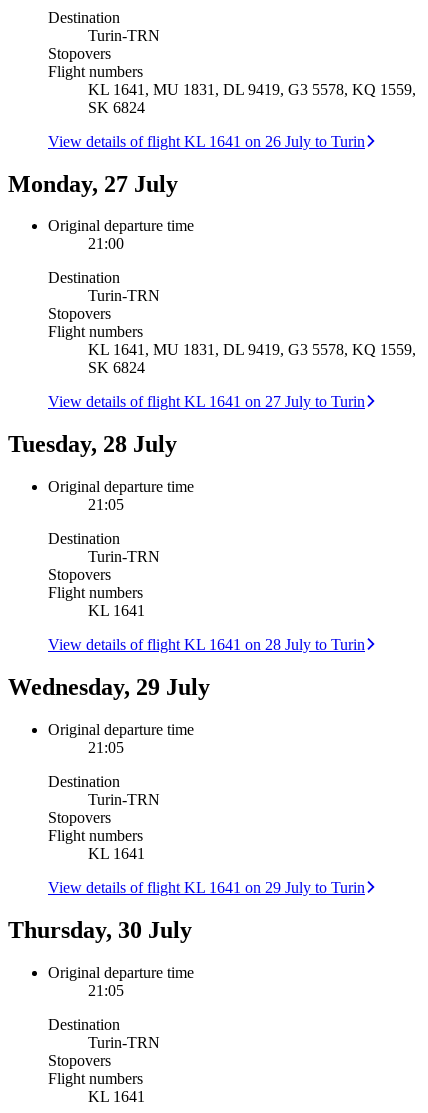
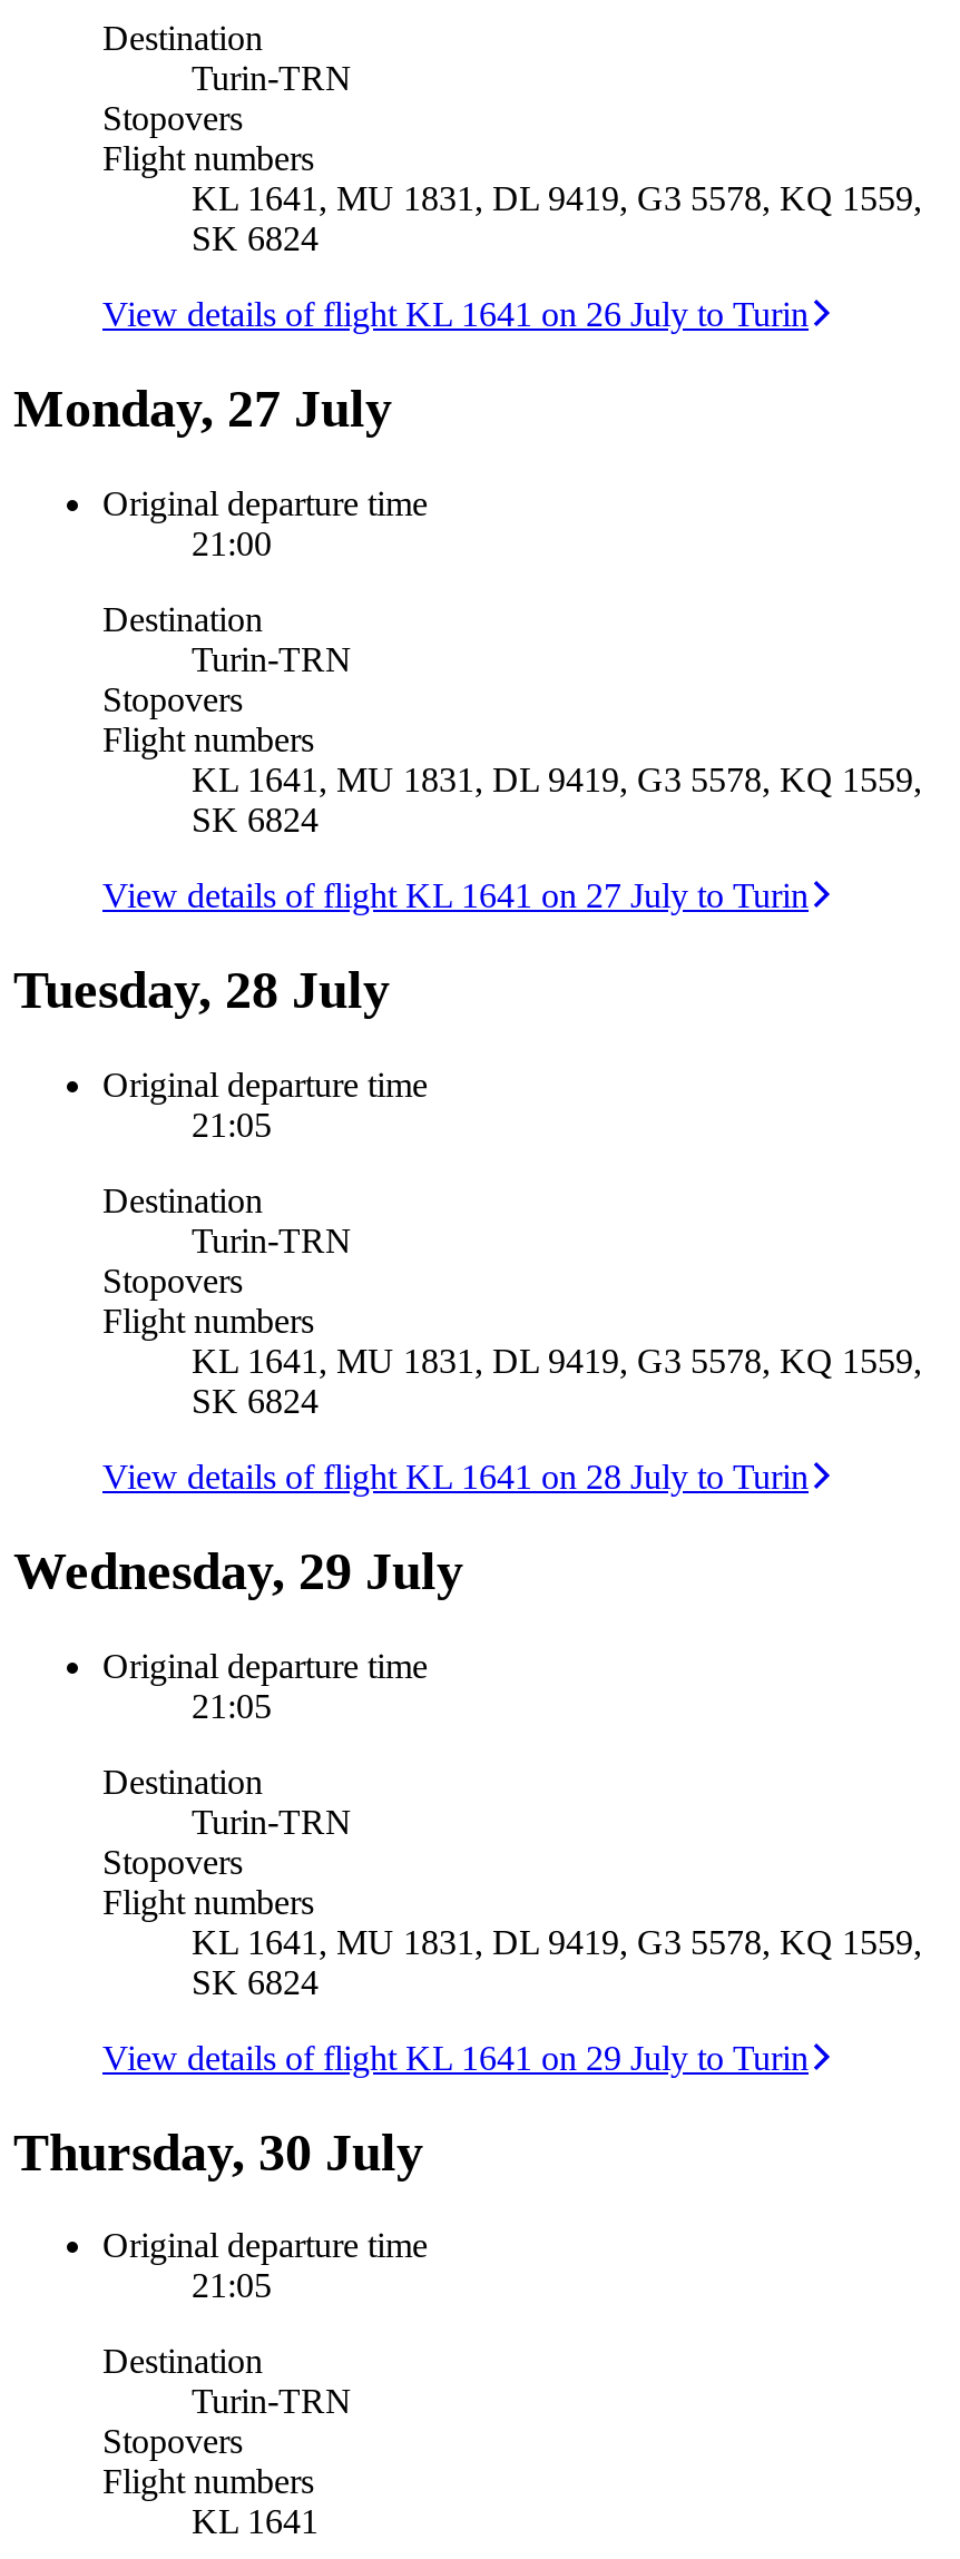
- KL 1641
+ KL 1641, MU 1831, DL 9419, G3 5578, KQ 1559,
+ SK 6824

- KL 1641
+ KL 1641, MU 1831, DL 9419, G3 5578, KQ 1559,
+ SK 6824
